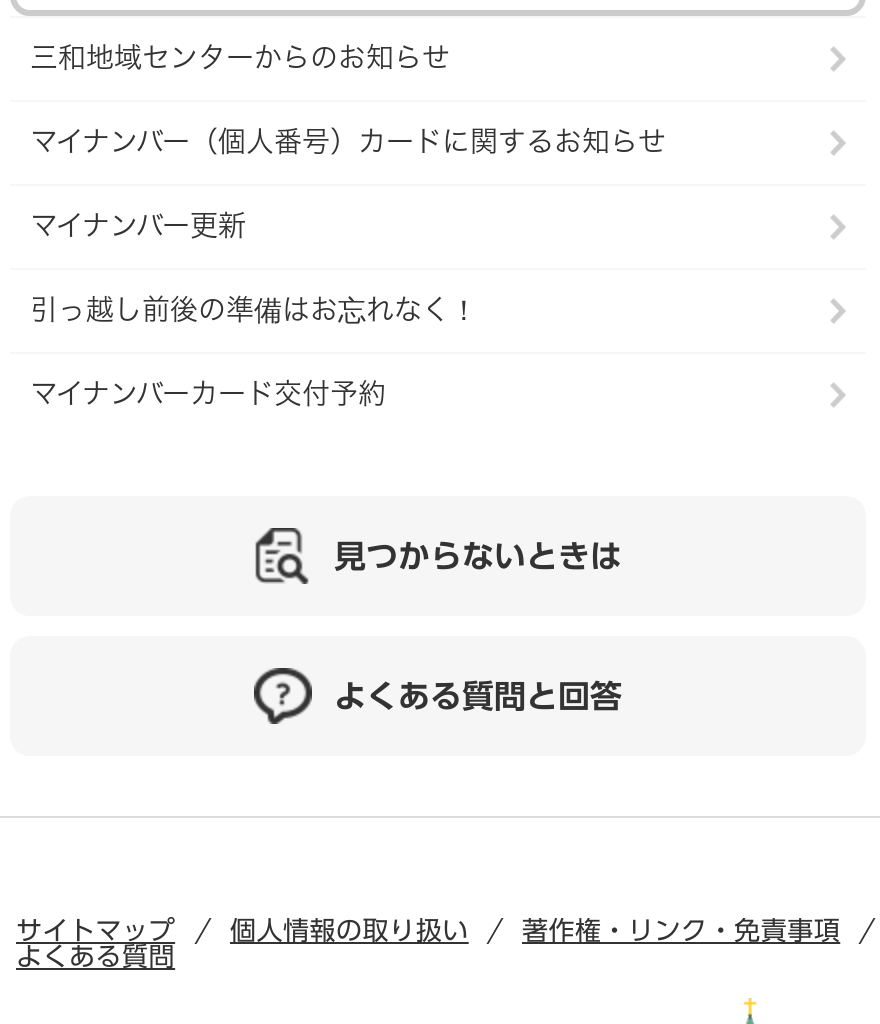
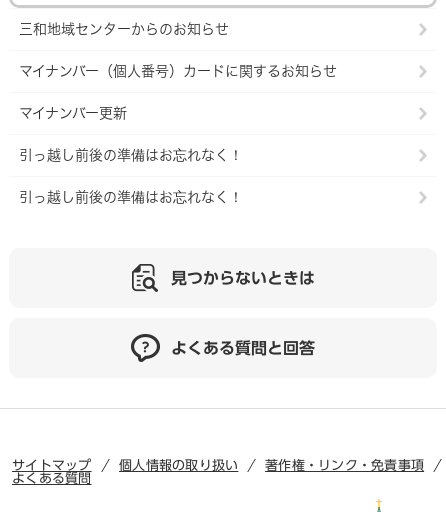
- マイナンバーカード交付予約
+ 引っ越し前後の準備はお忘れなく！
